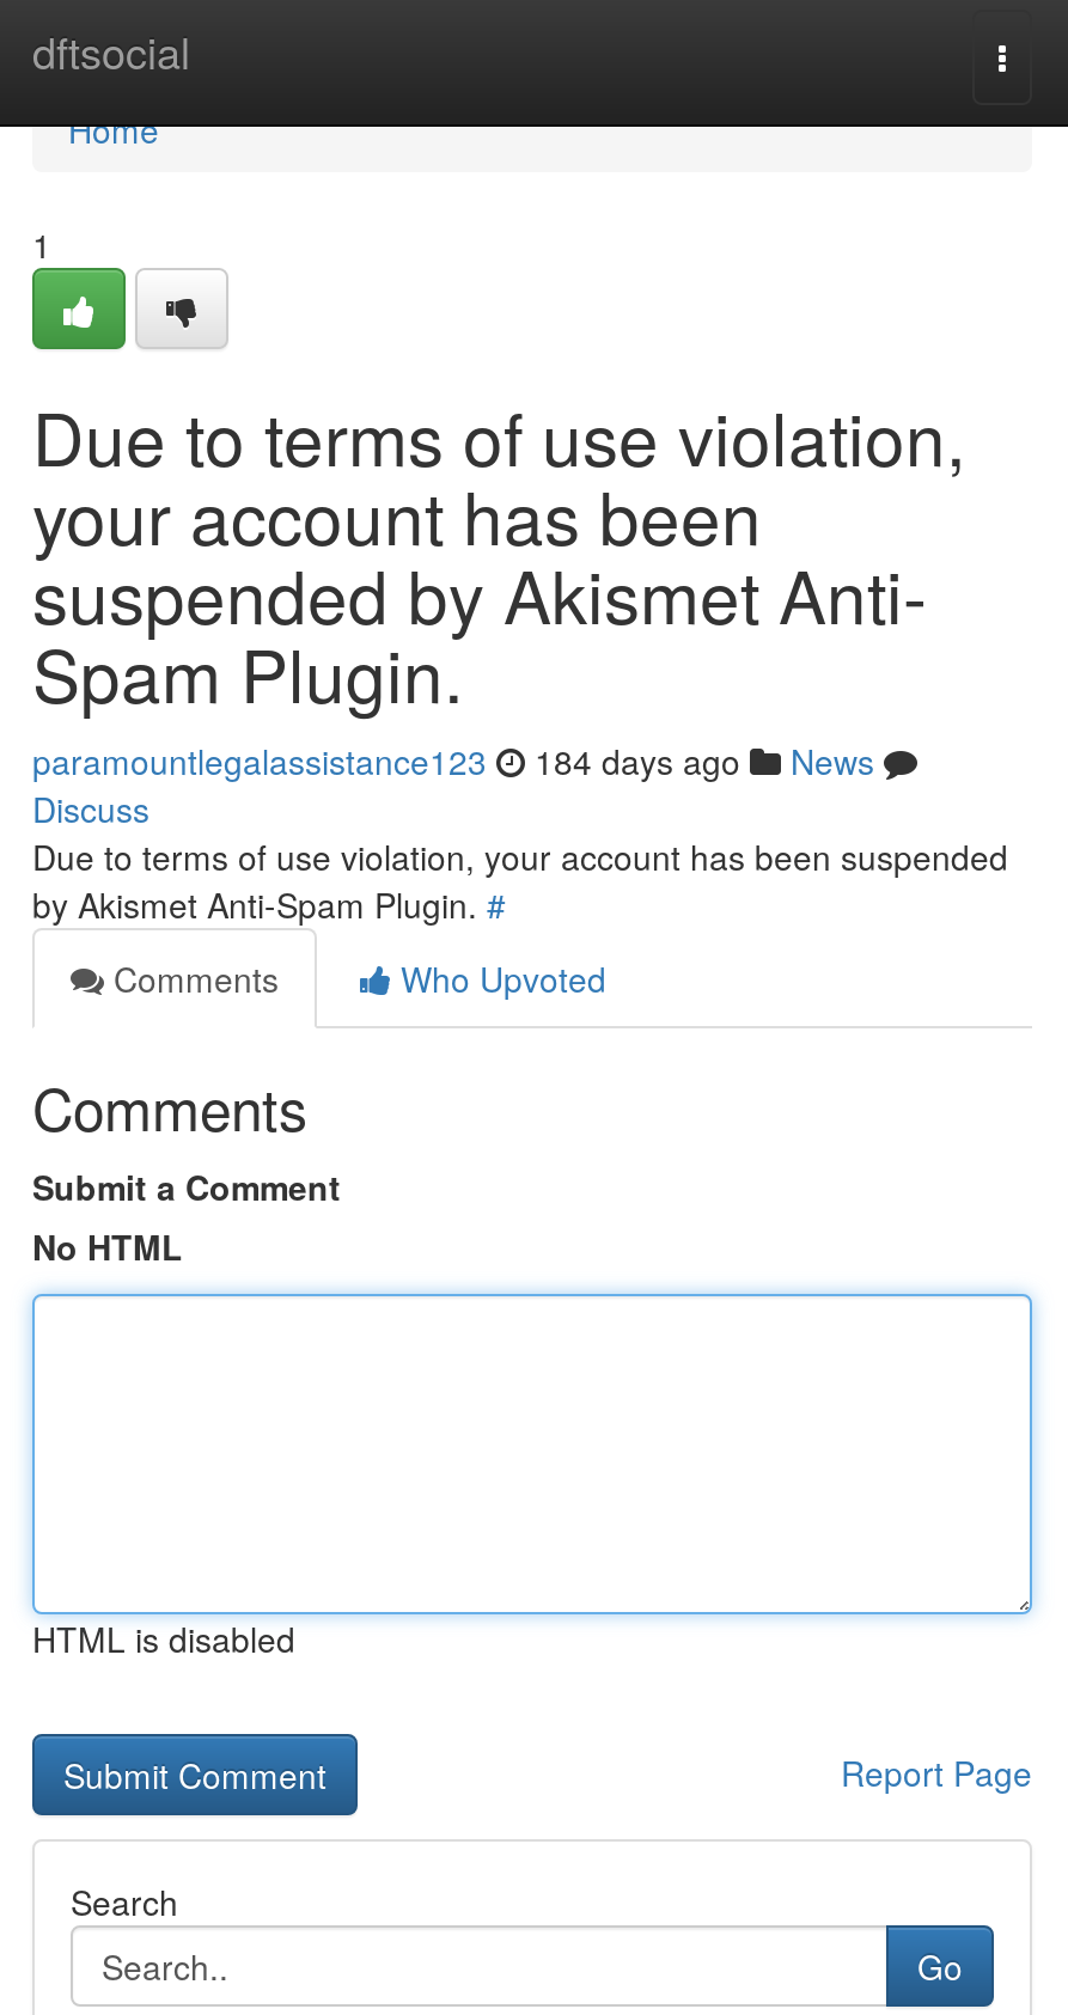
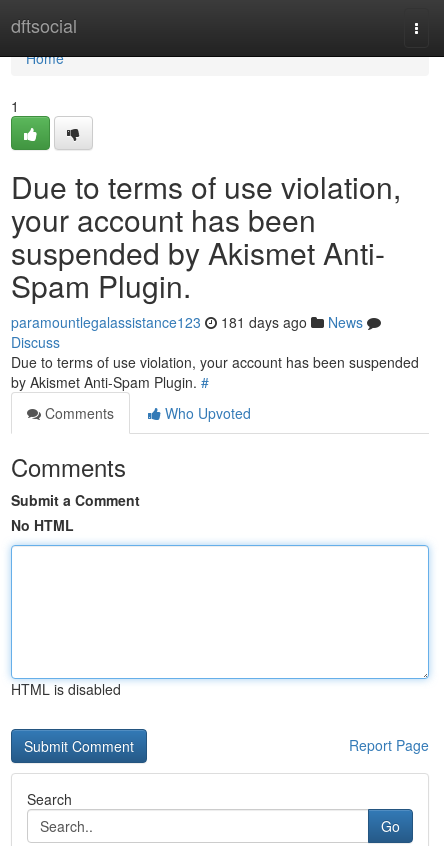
- paramountlegalassistance123 184 days ago News
+ paramountlegalassistance123 181 days ago News
